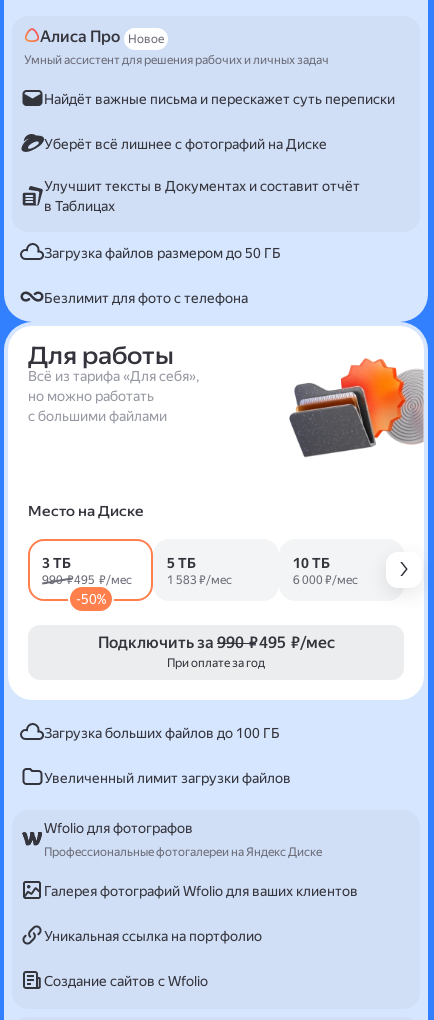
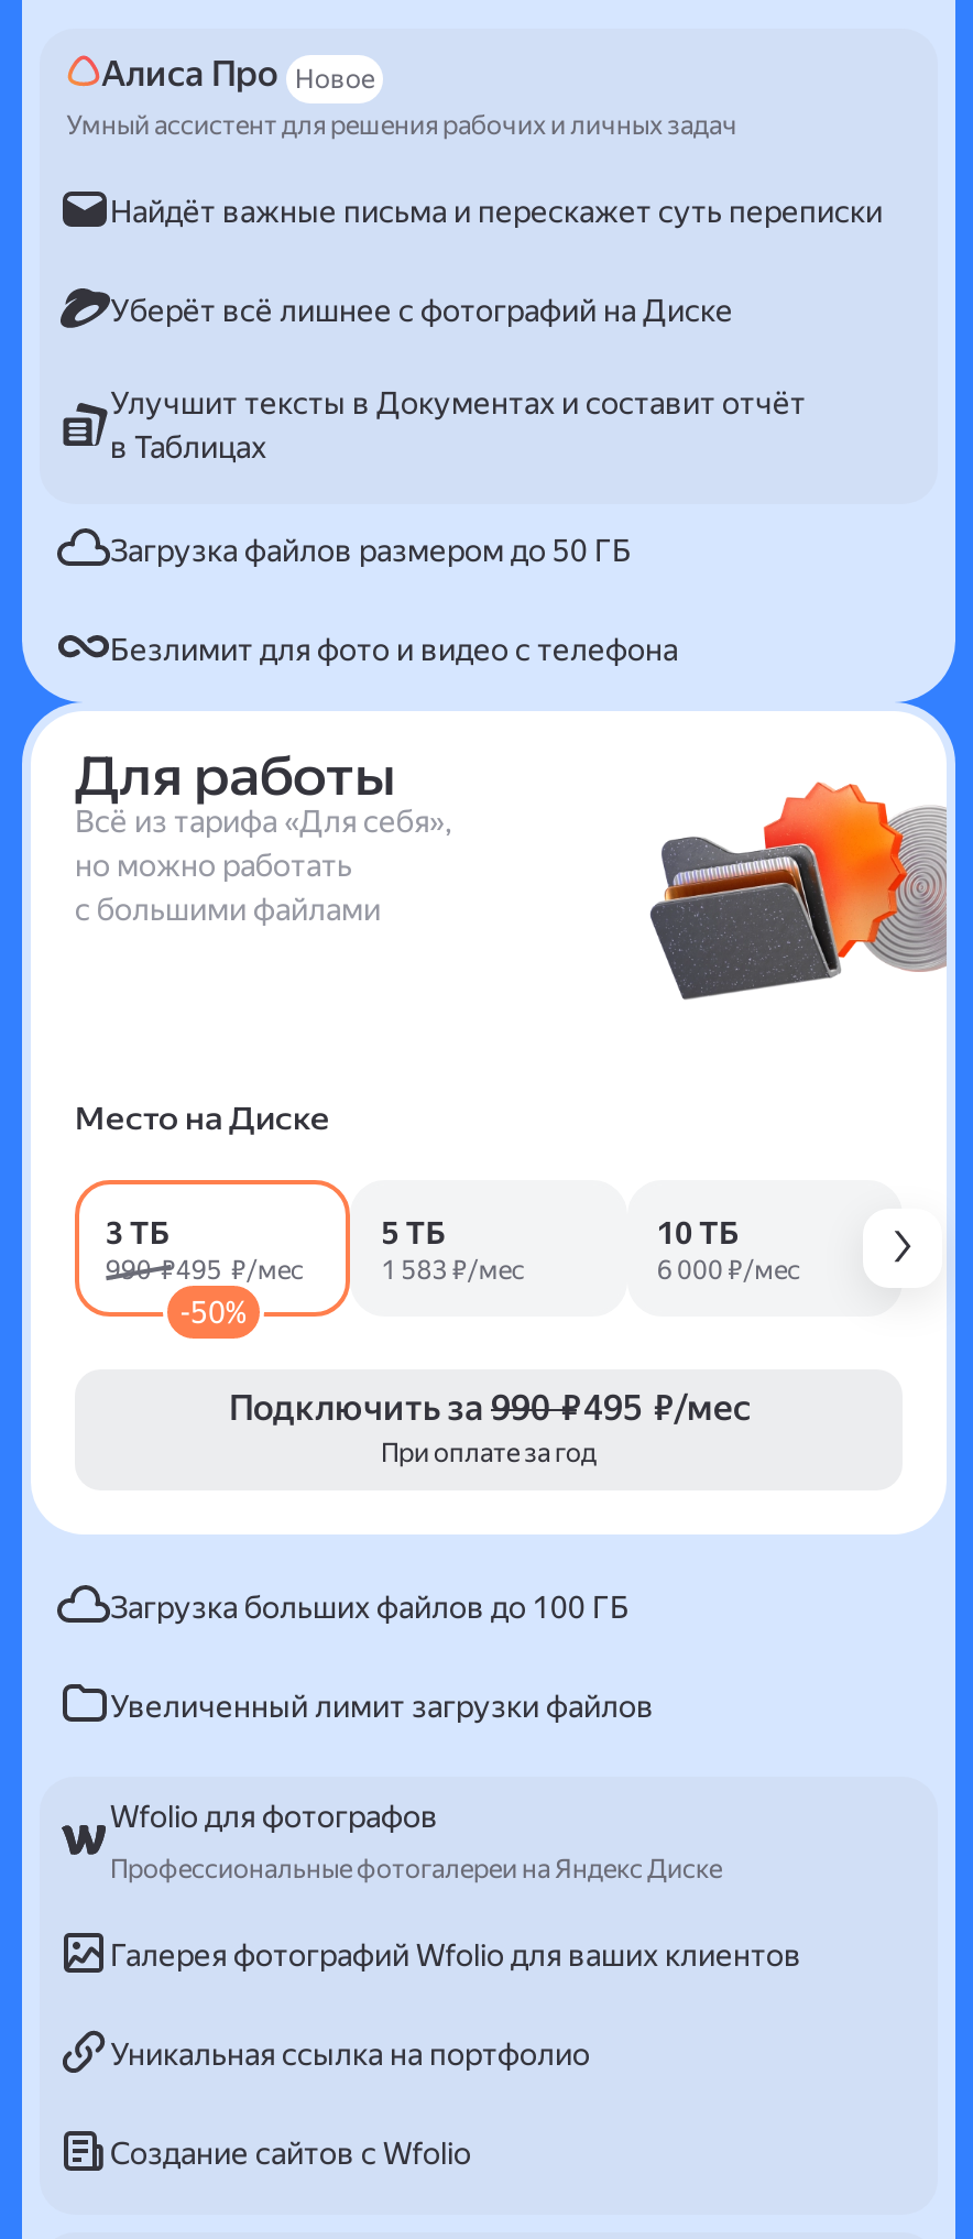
- Безлимит для фото с телефона
+ Безлимит для фото и видео с телефона
